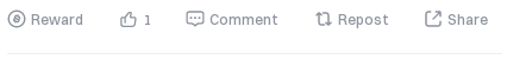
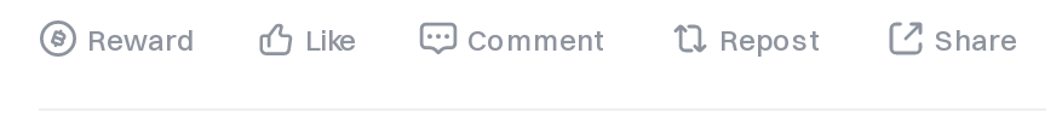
- 1
+ Like
